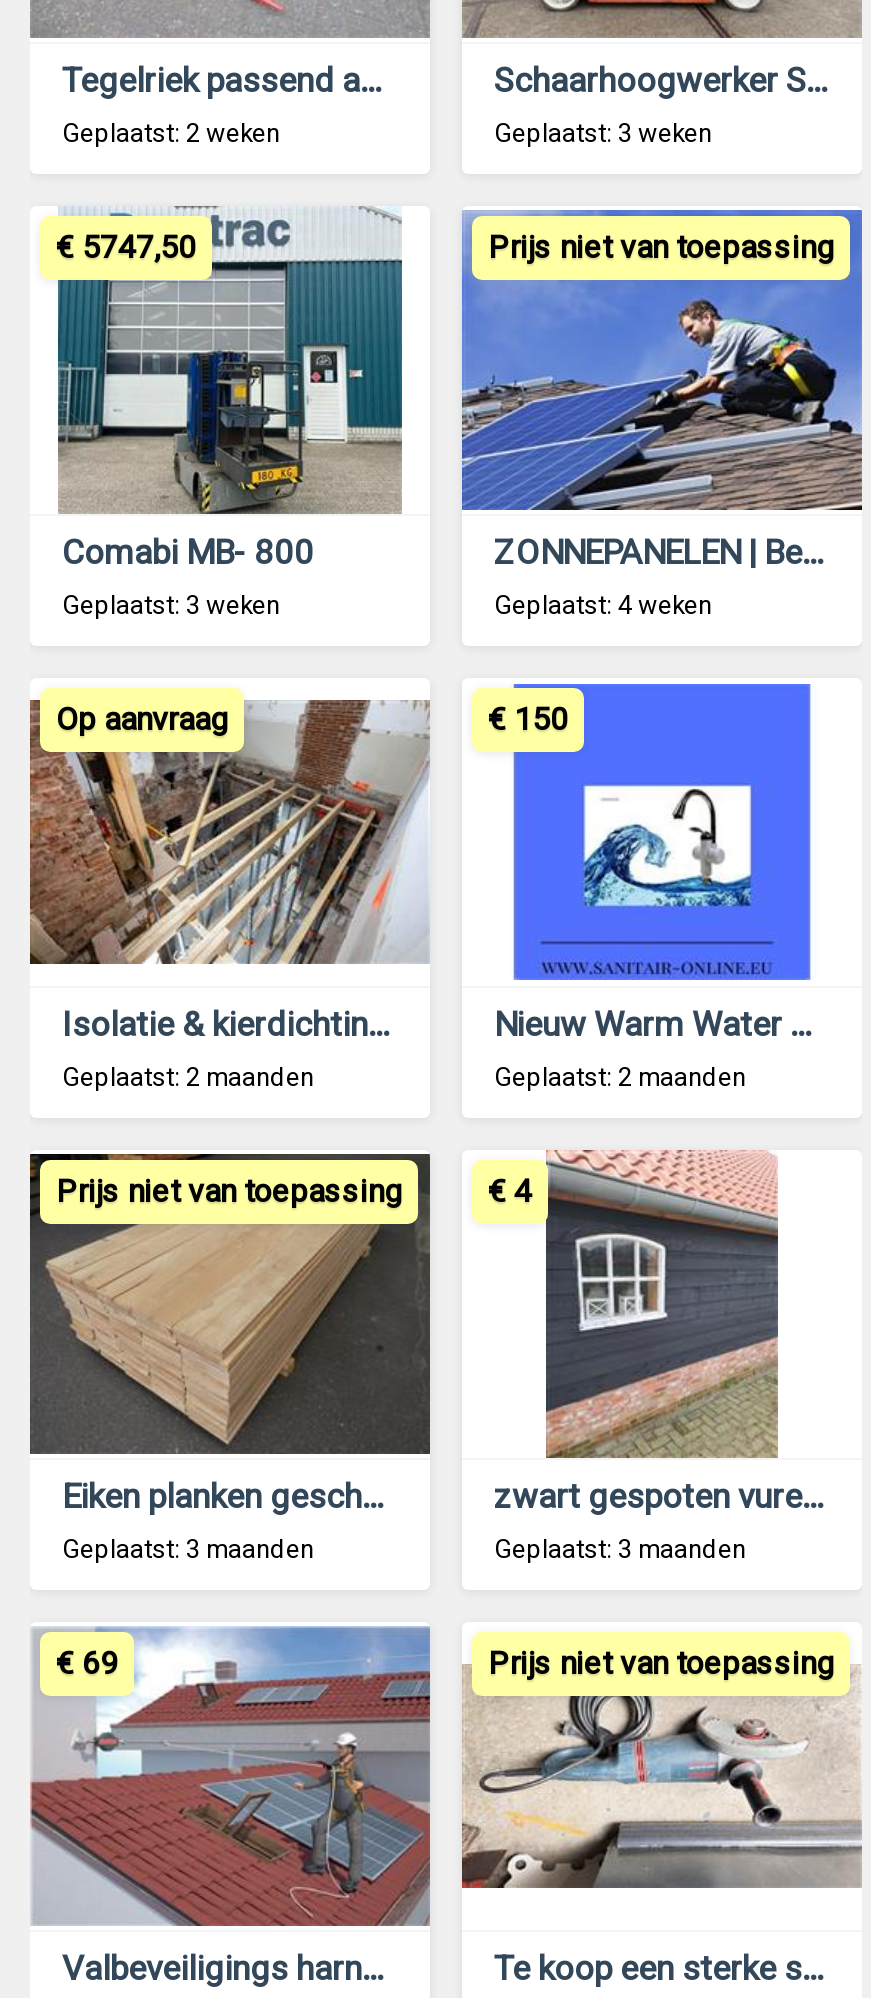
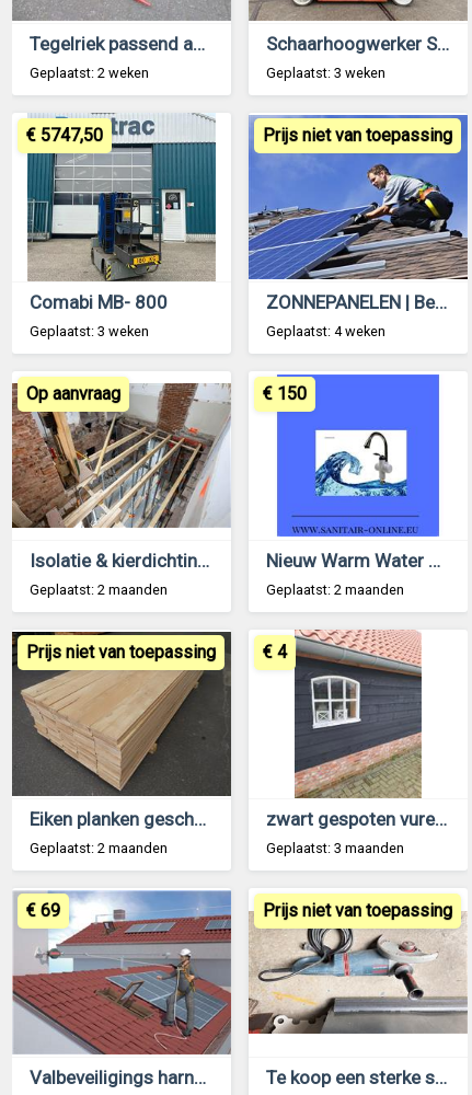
- Geplaatst: 3 maanden
+ Geplaatst: 2 maanden
